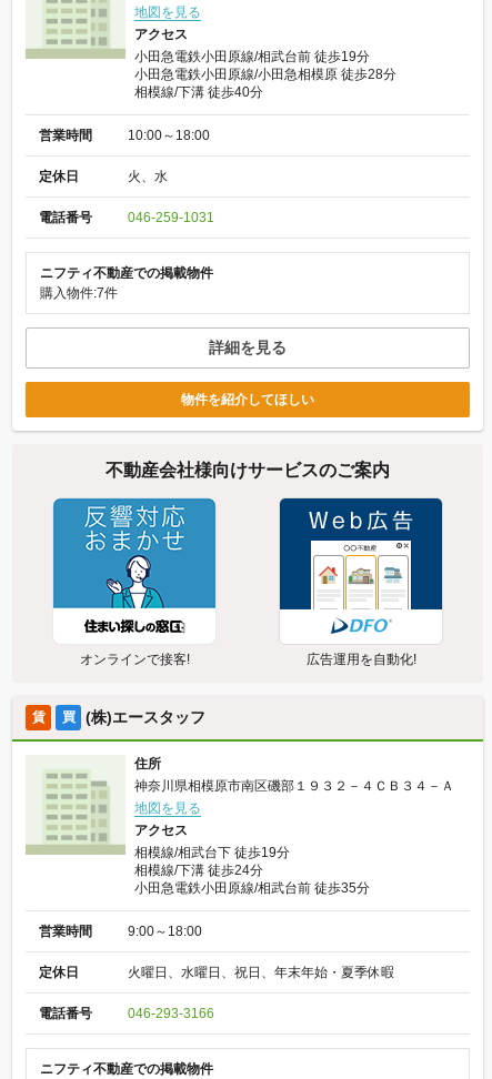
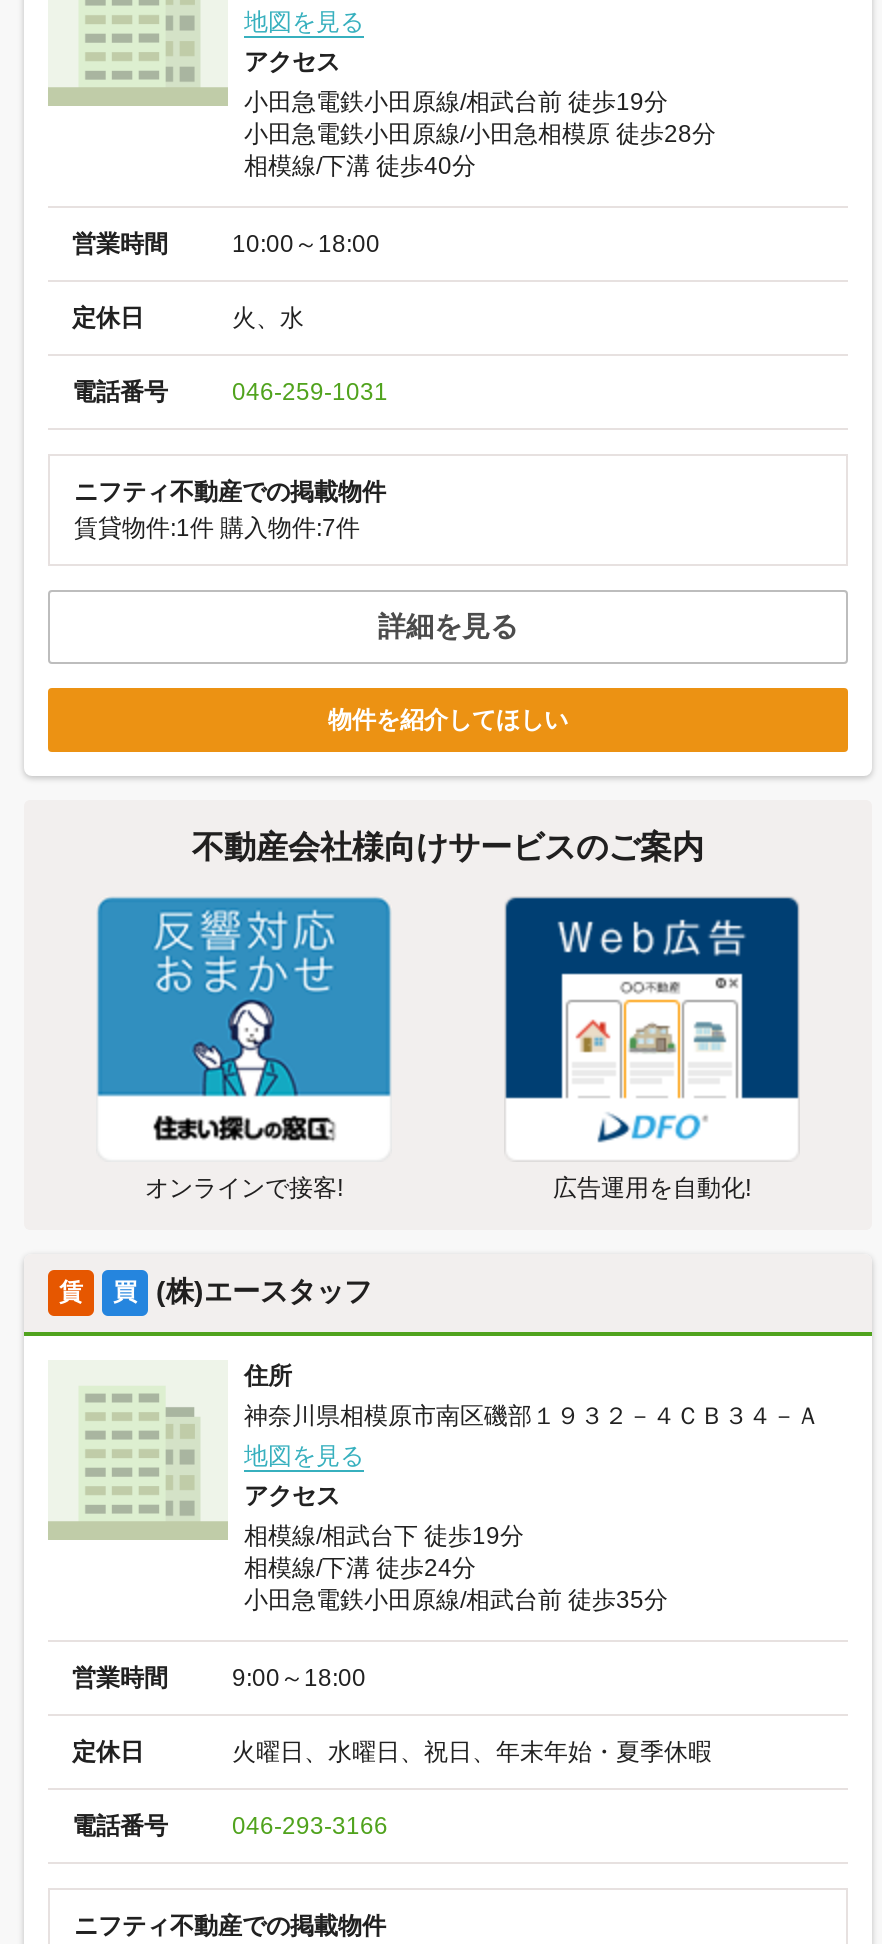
- 購入物件:7件
+ 賃貸物件:1件購入物件:7件
